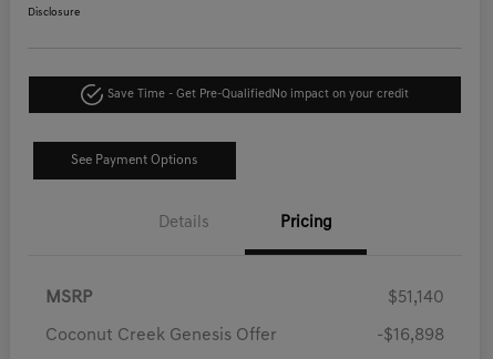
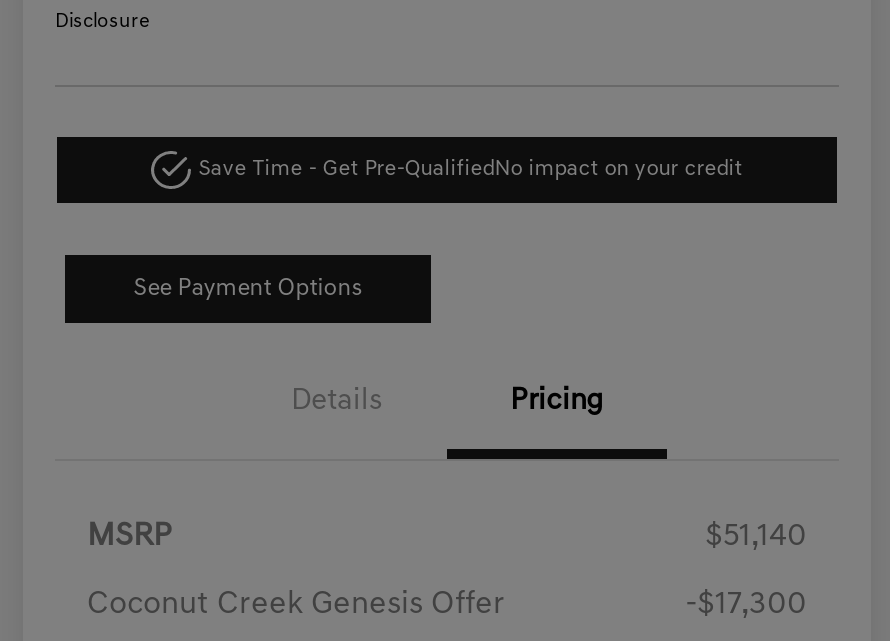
- -$16,898
+ -$17,300
